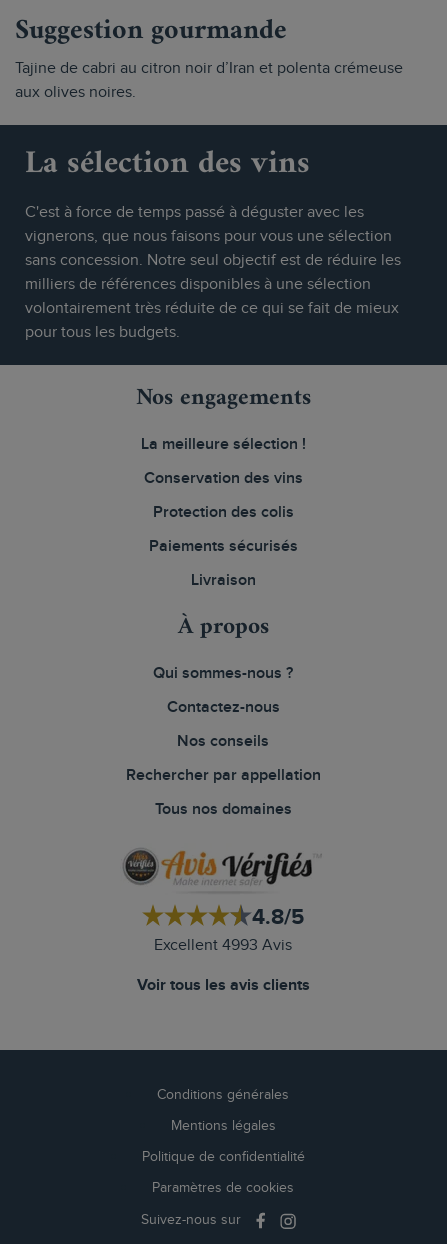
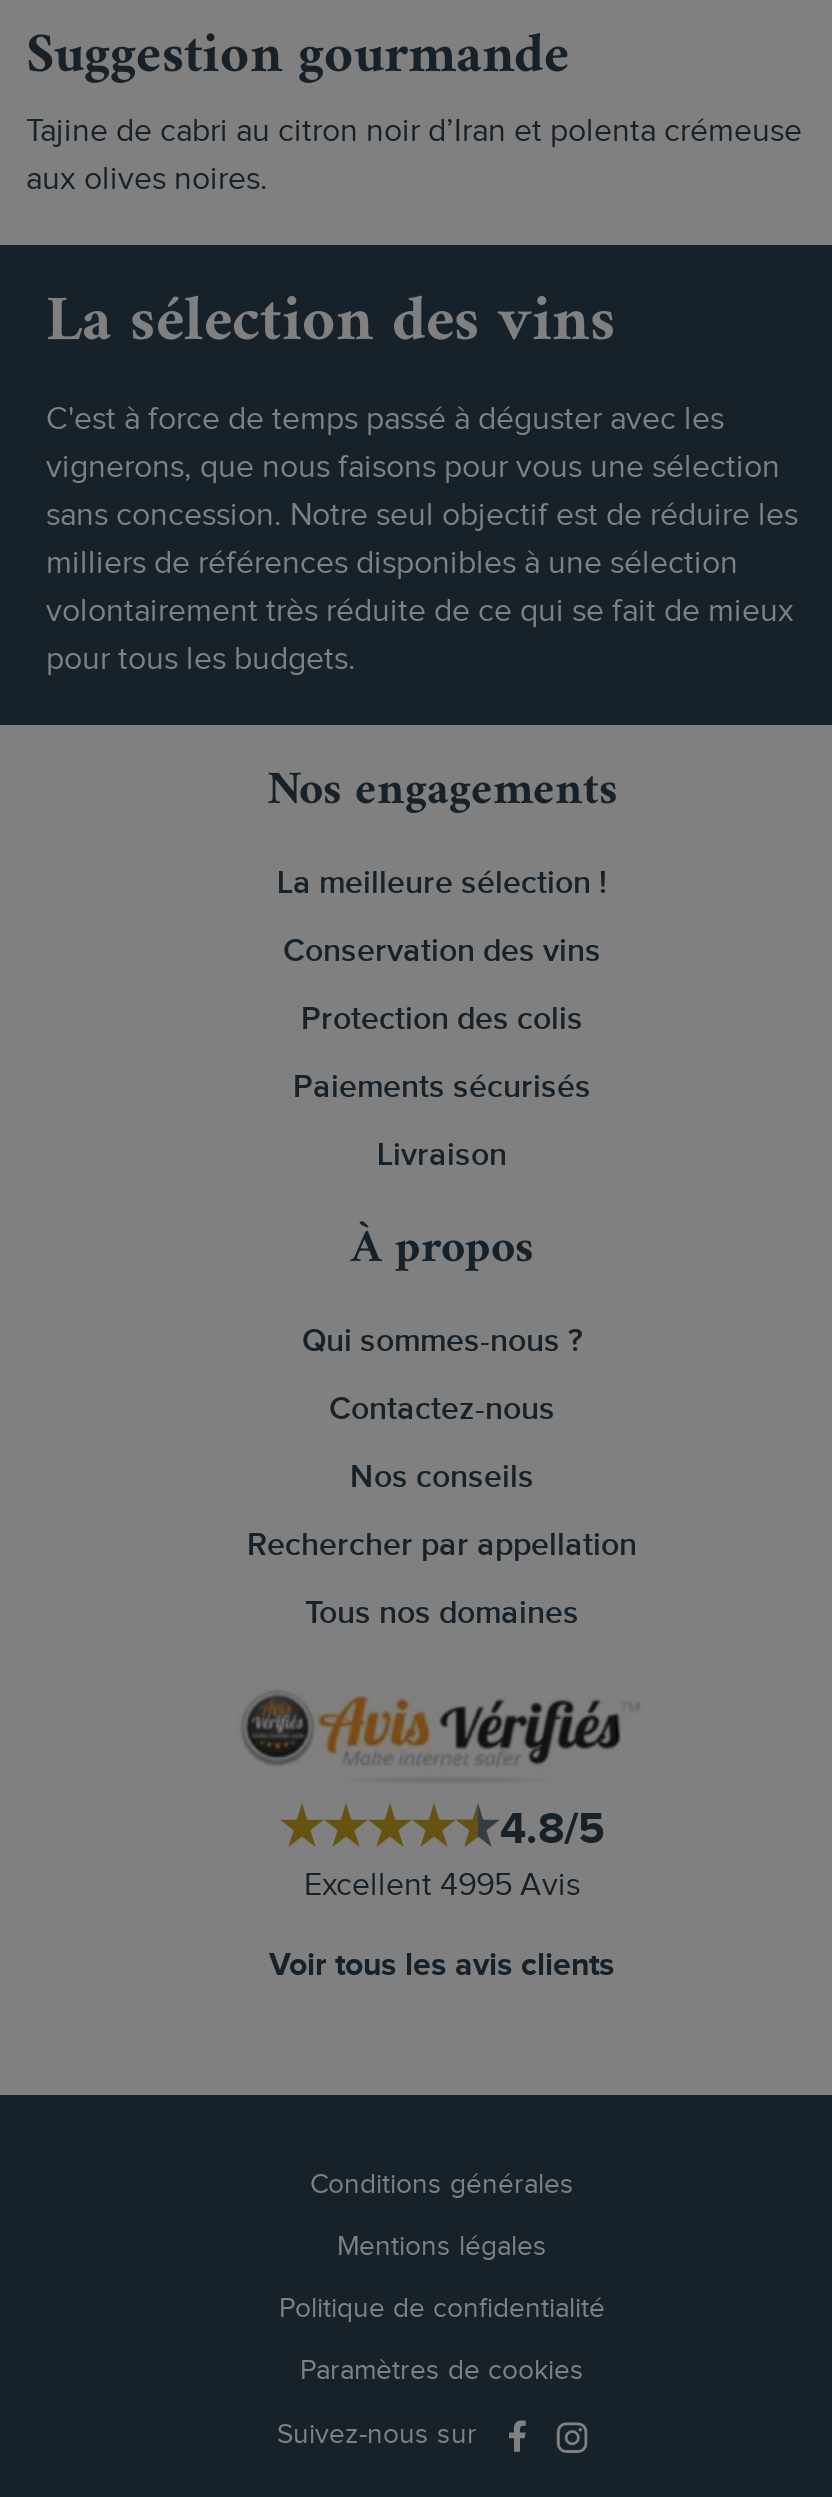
- Excellent 4993 Avis
+ Excellent 4995 Avis
